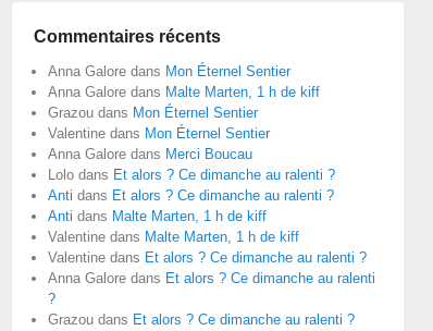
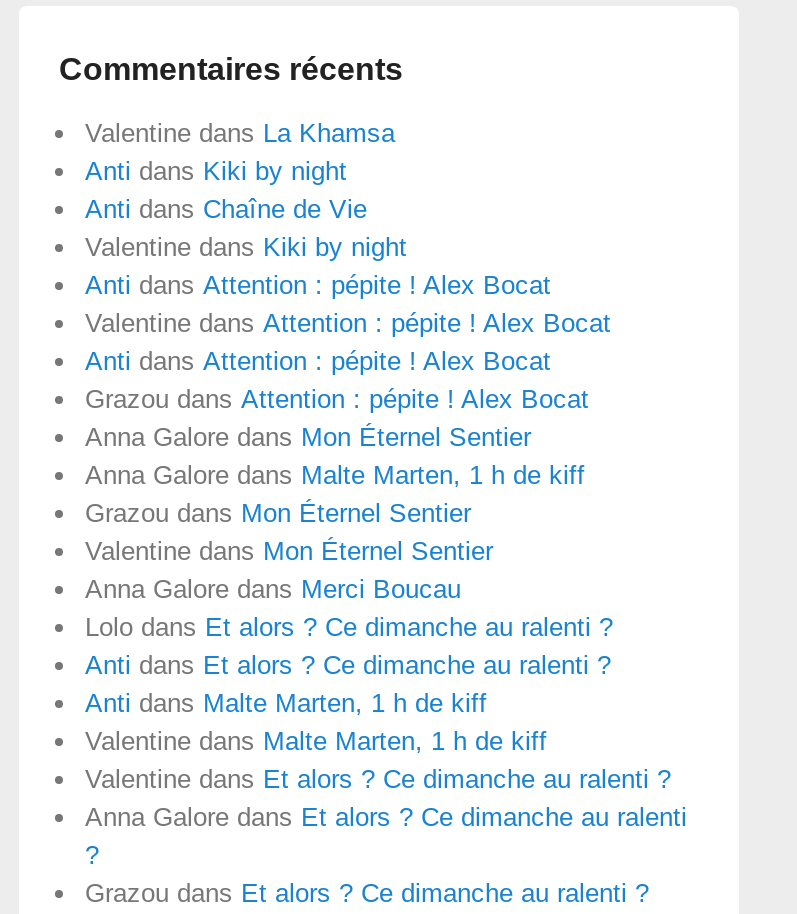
+ Valentine dans La Khamsa
+ Anti dans Kiki by night
+ Anti dans Chaîne de Vie
+ Valentine dans Kiki by night
+ Anti dans Attention : pépite ! Alex Bocat
+ Valentine dans Attention : pépite ! Alex Bocat
+ Anti dans Attention : pépite ! Alex Bocat
+ Grazou dans Attention : pépite ! Alex Bocat
